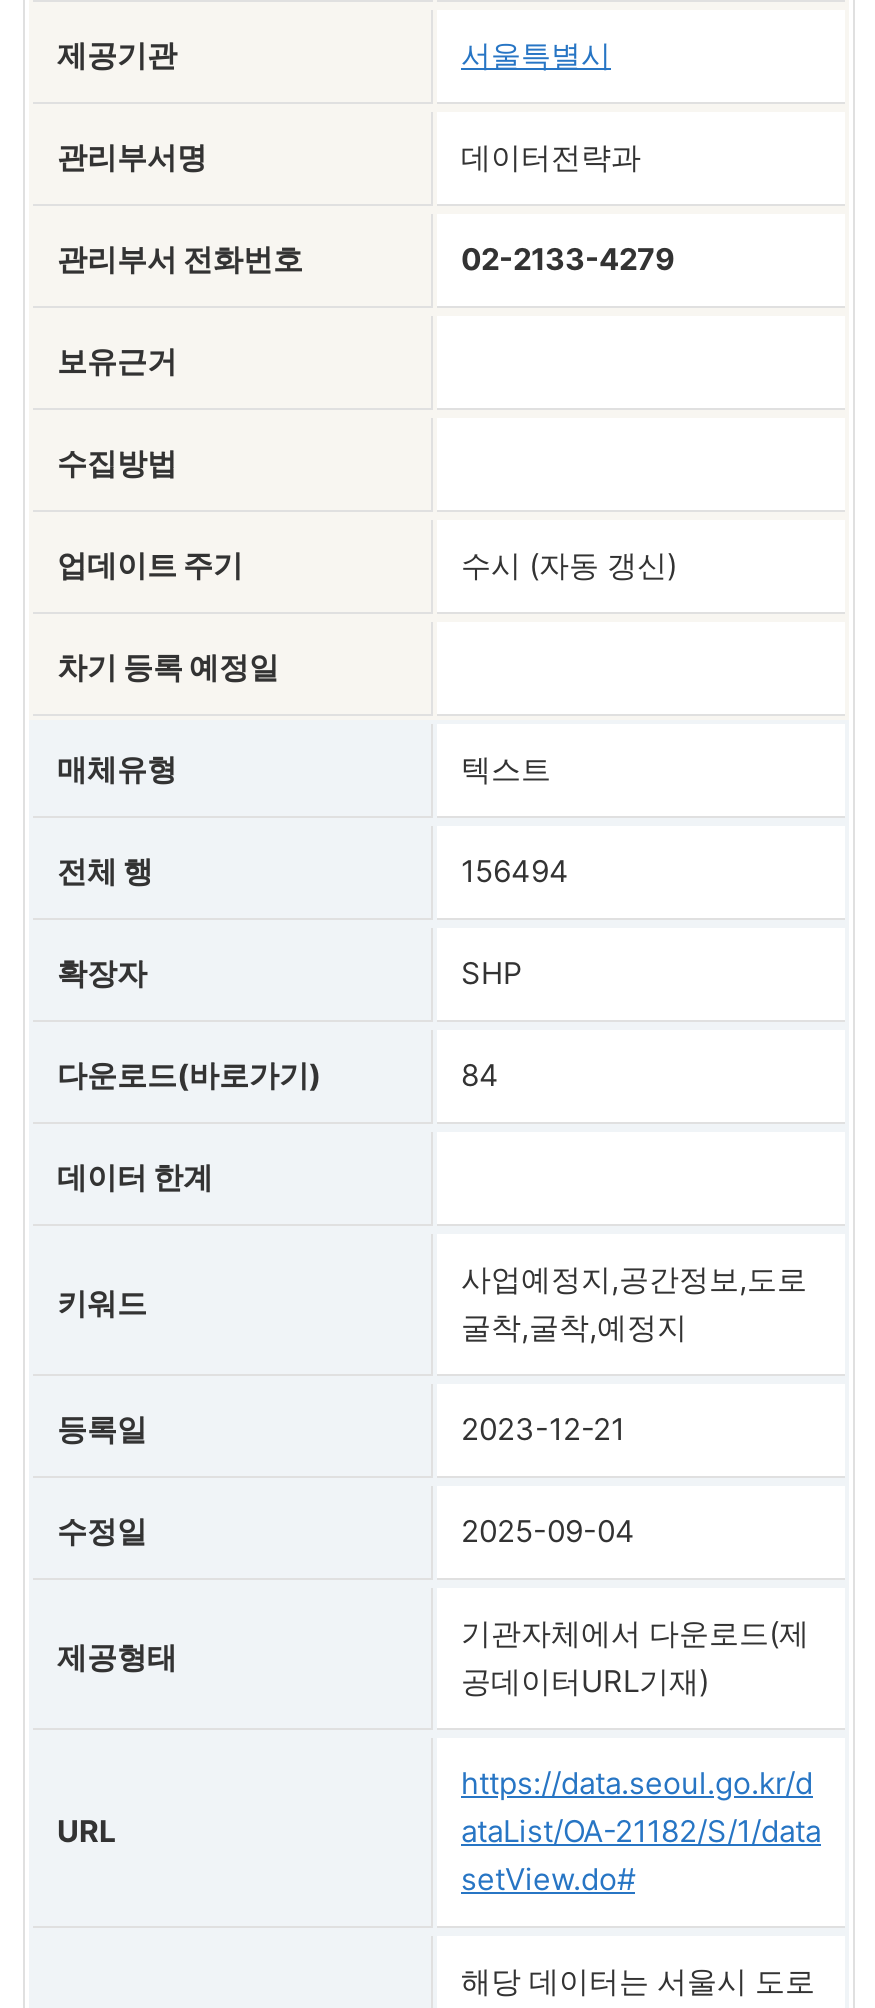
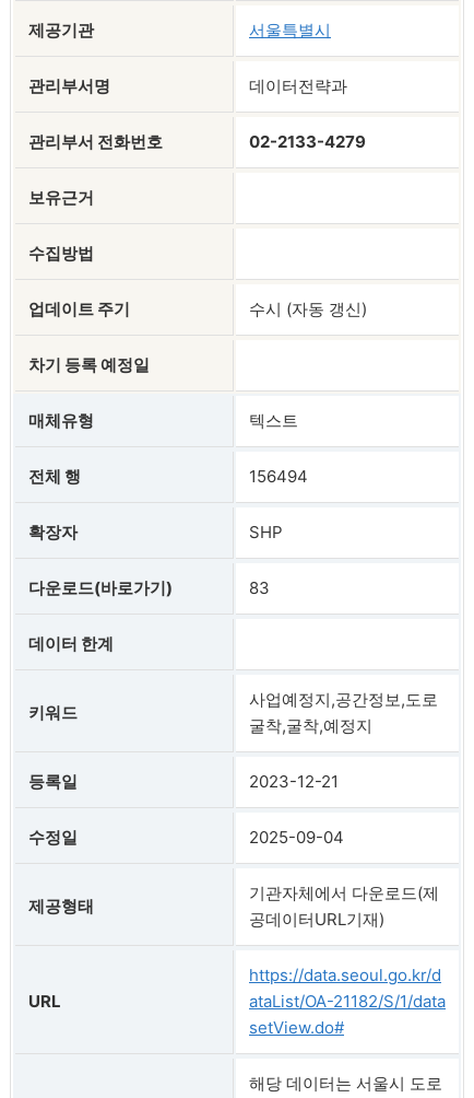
- 84
+ 83
